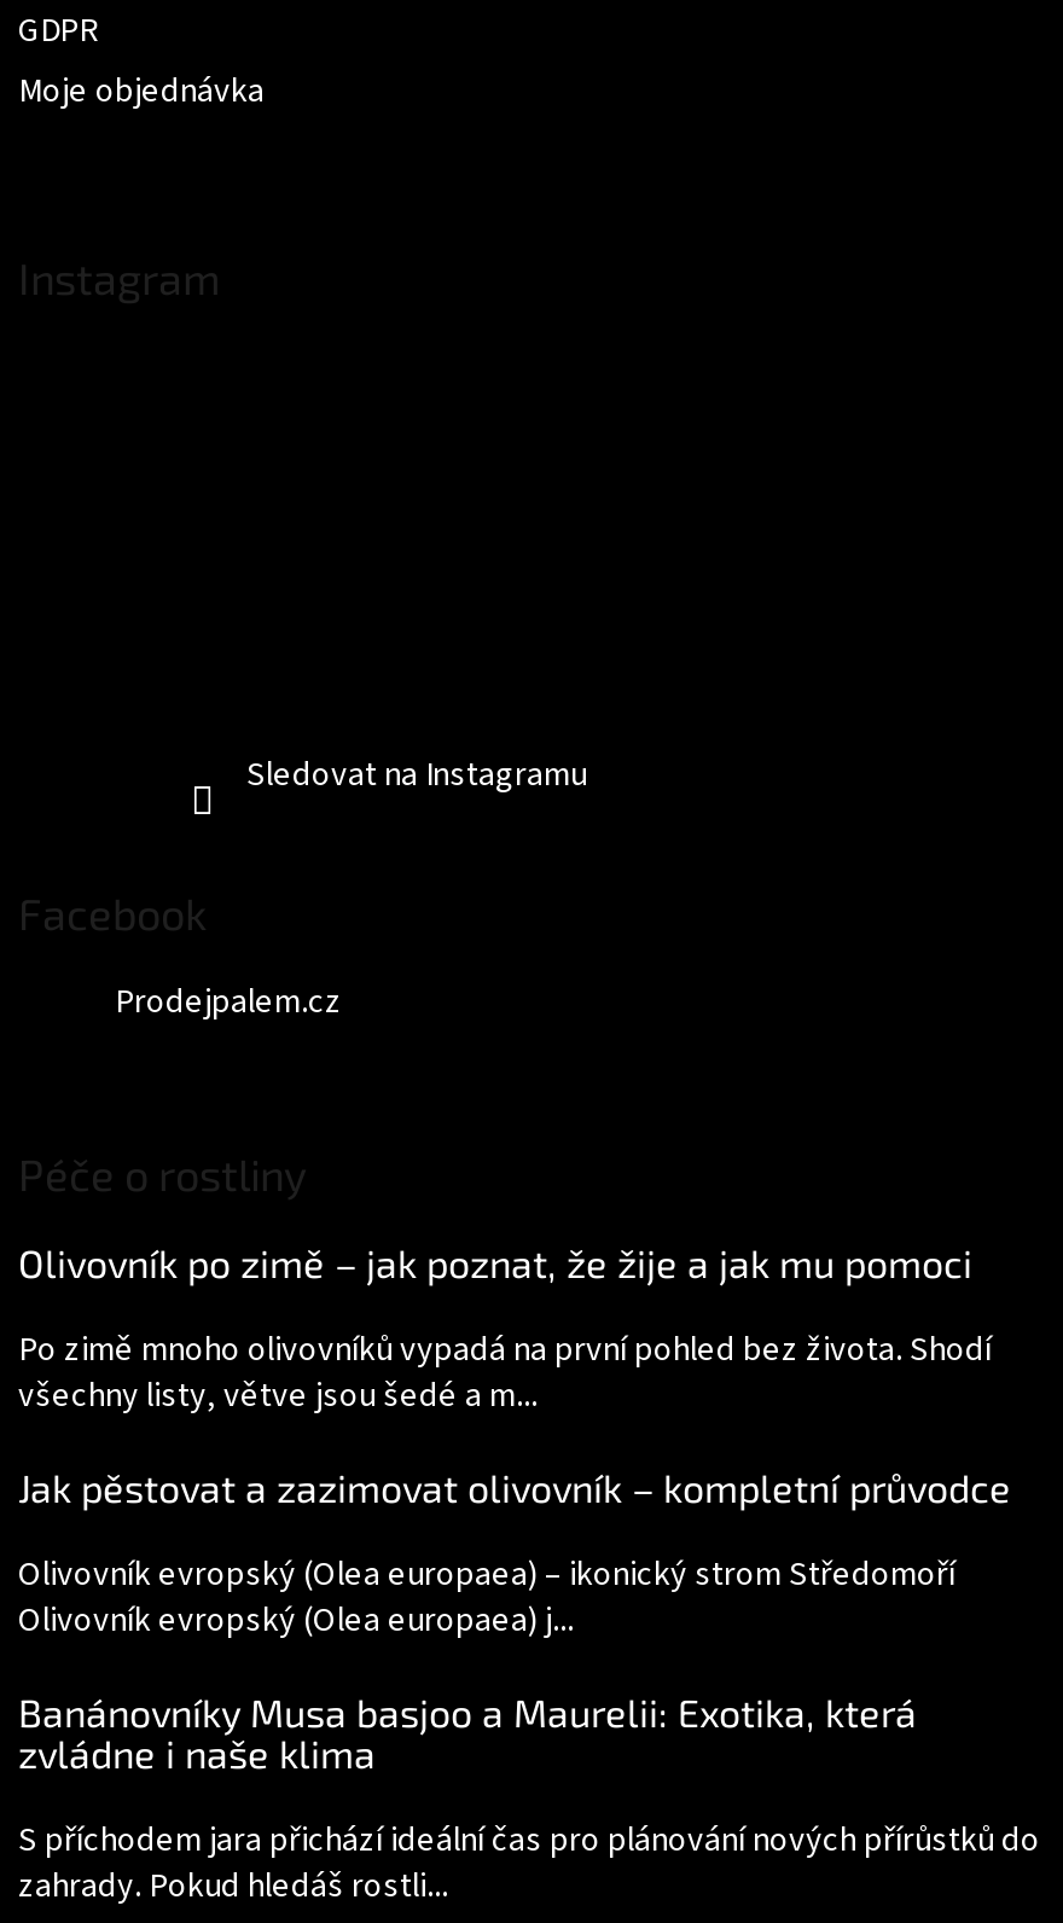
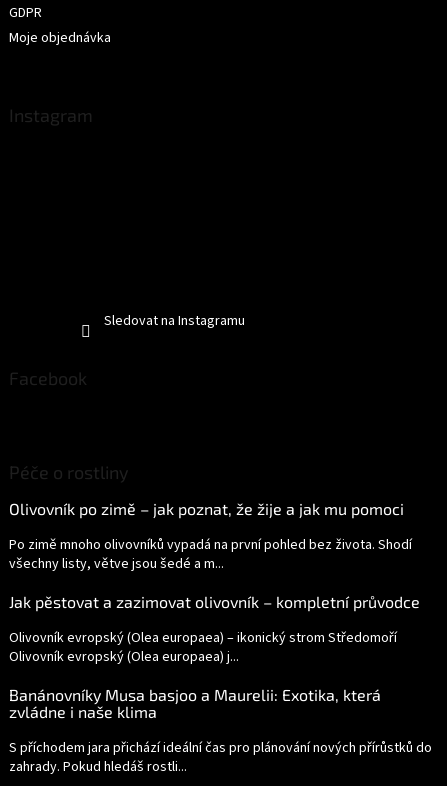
- Prodejpalem.cz
